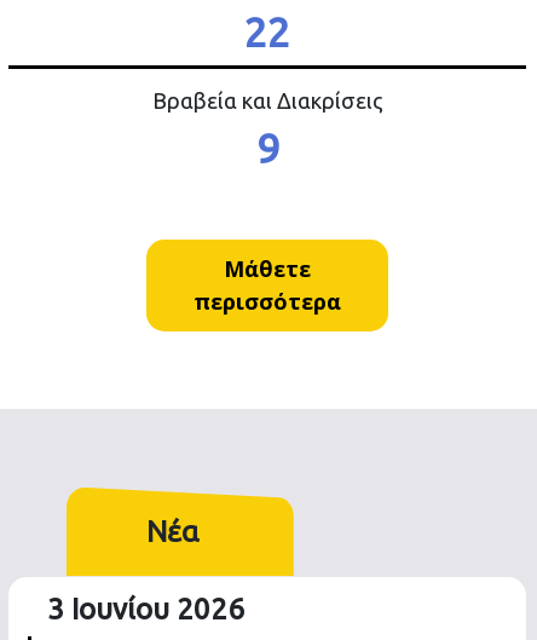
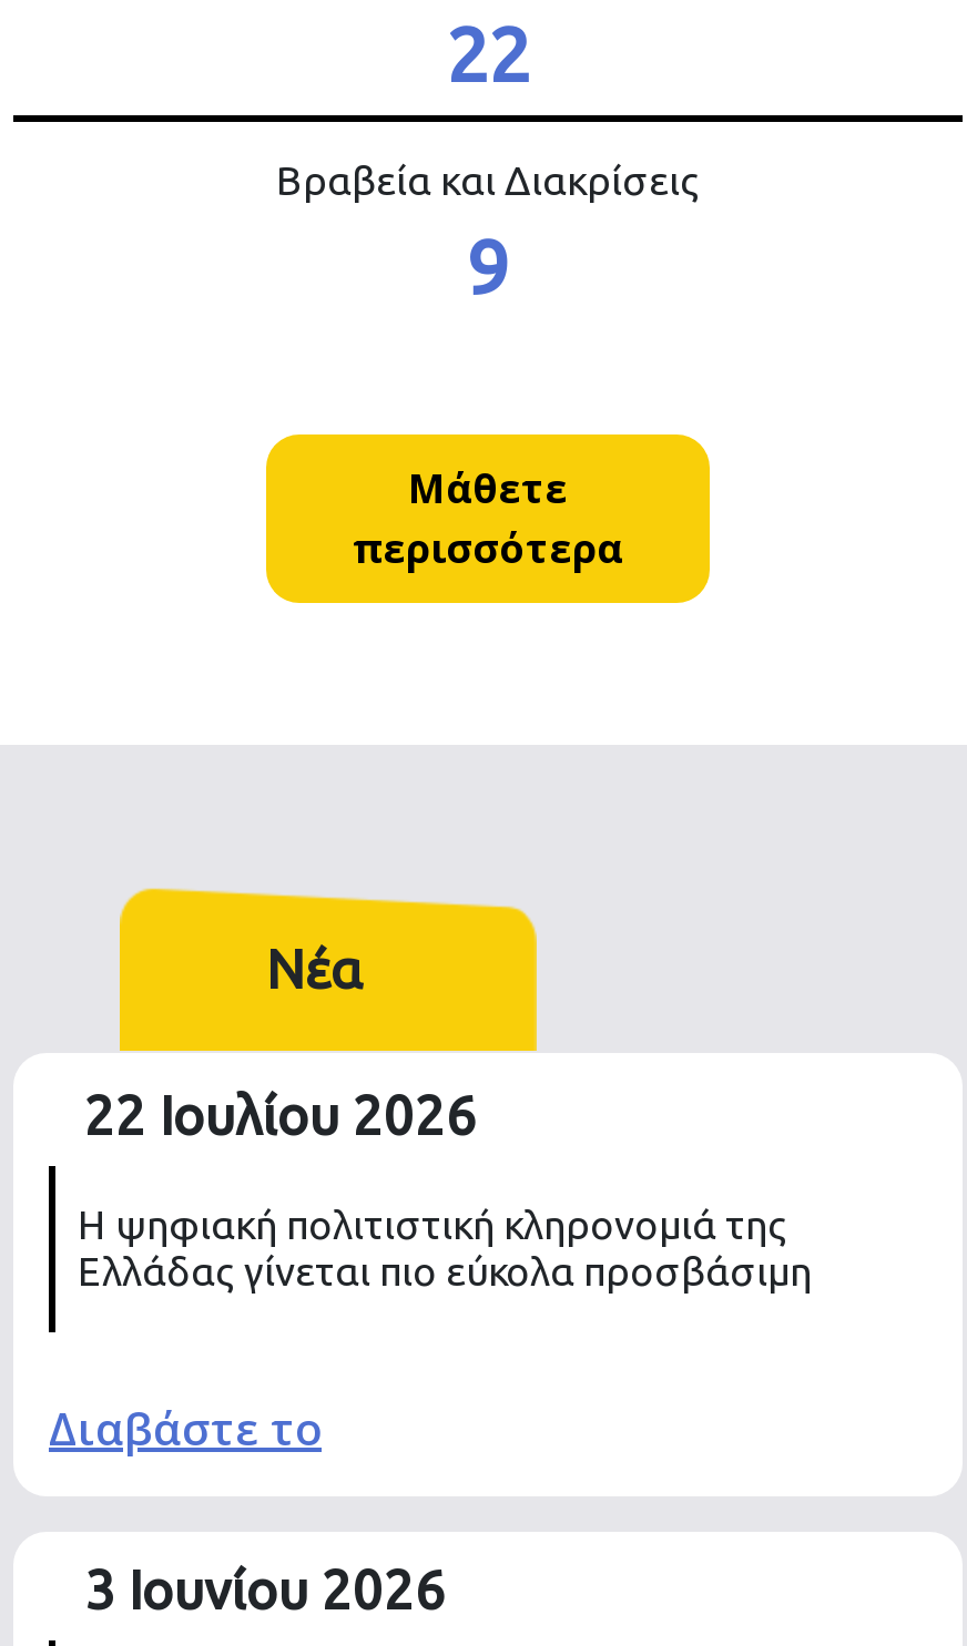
+ 22 Ιουλίου 2026
+ Η ψηφιακή πολιτιστική κληρονομιά της
+ Ελλάδας γίνεται πιο εύκολα προσβάσιμη
+ Διαβάστε το
